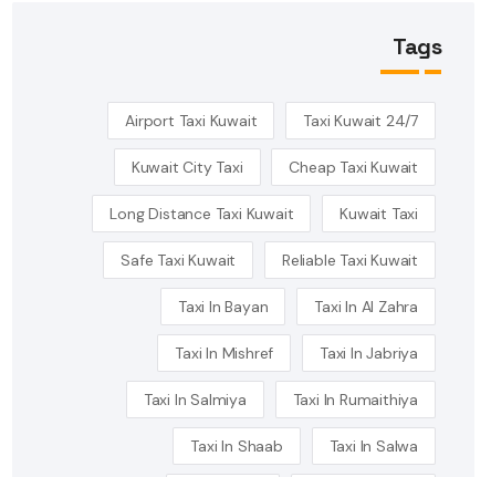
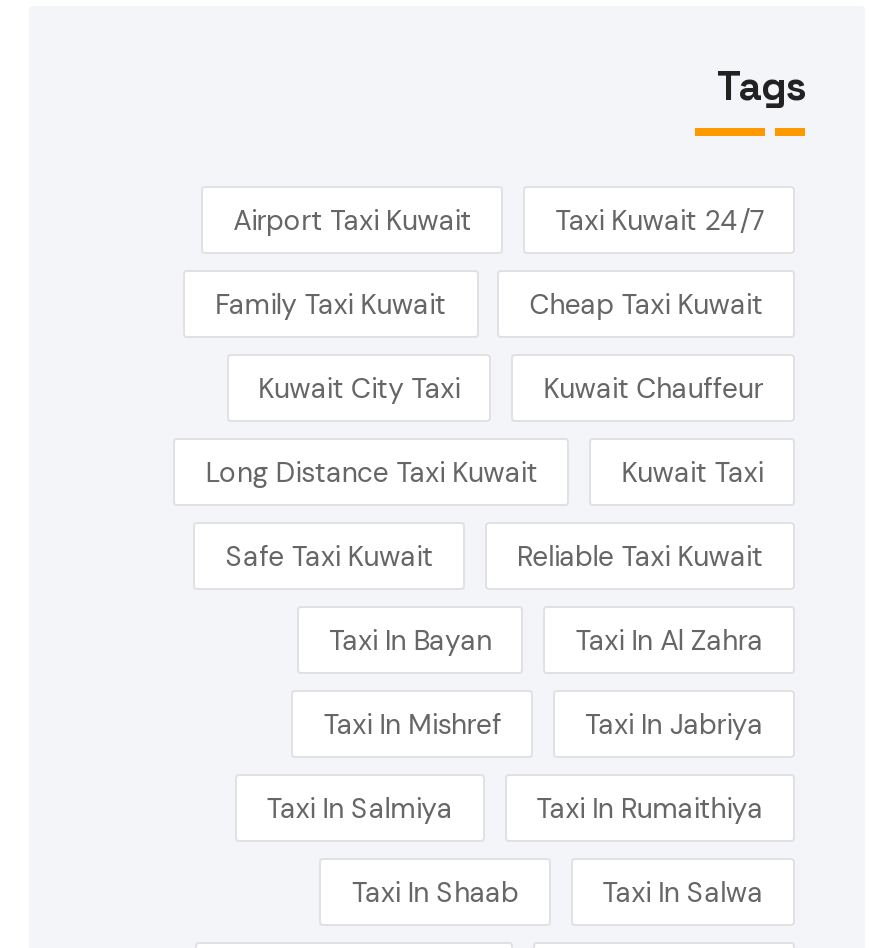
+ Family Taxi Kuwait
+ Kuwait Chauffeur
